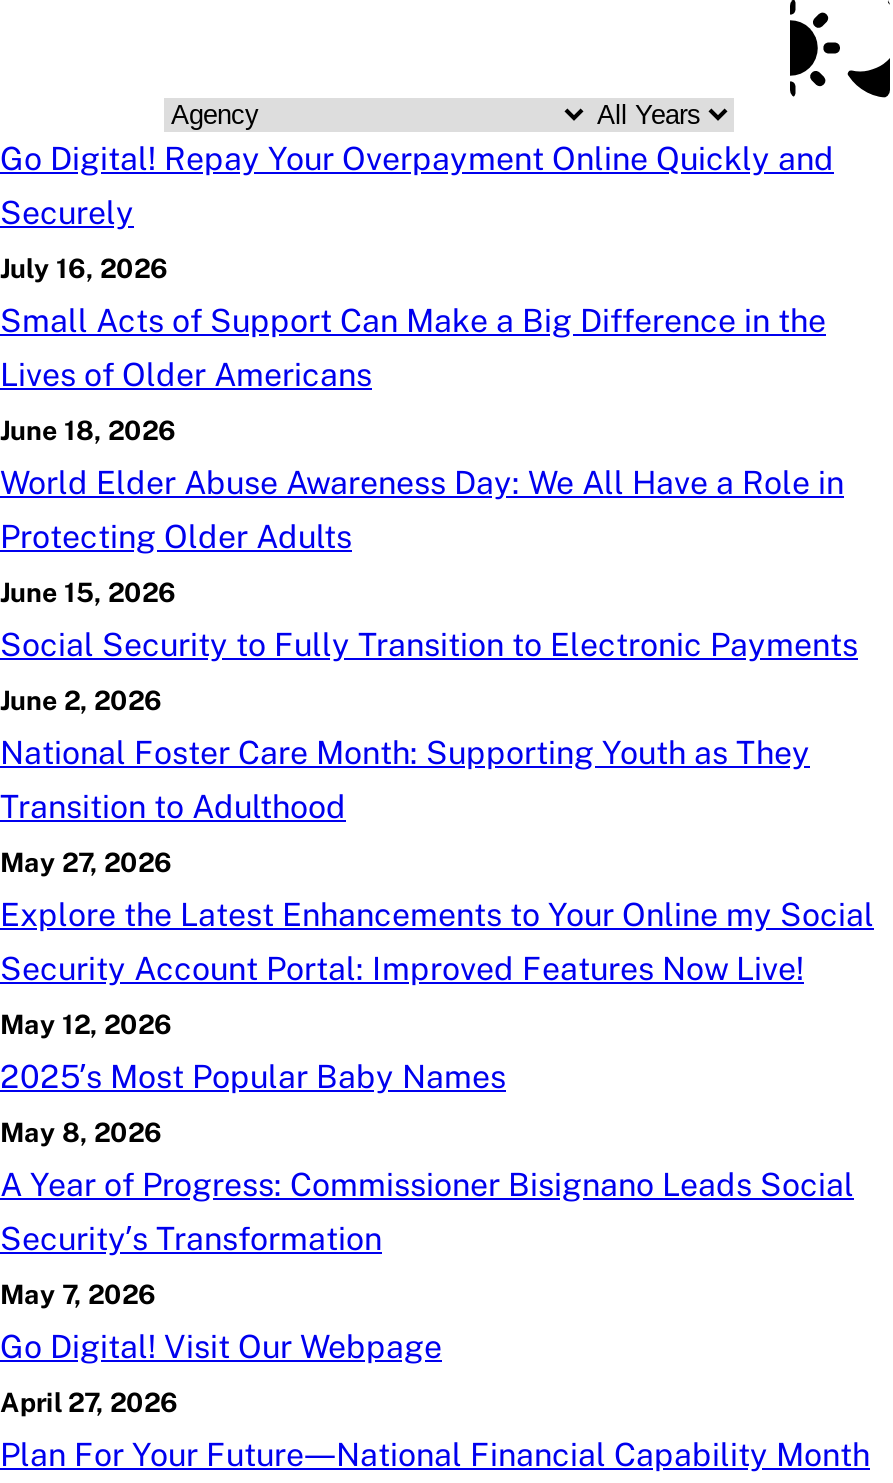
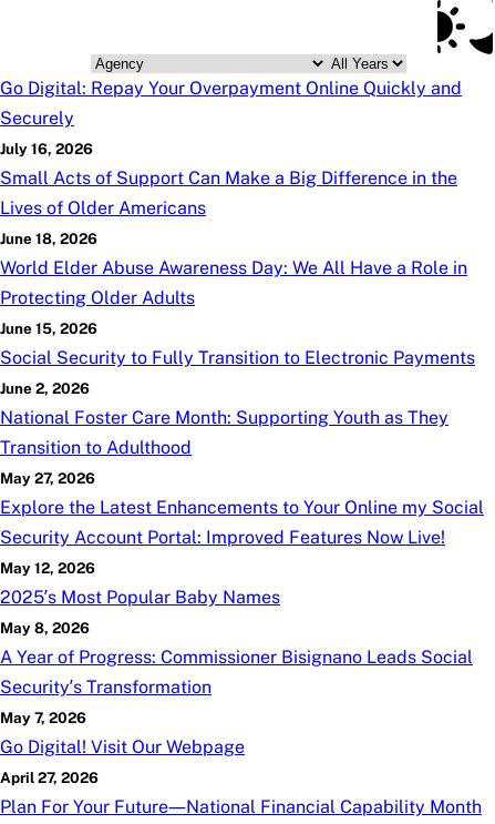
- Go Digital! Repay Your Overpayment Online Quickly and
+ Go Digital: Repay Your Overpayment Online Quickly and
